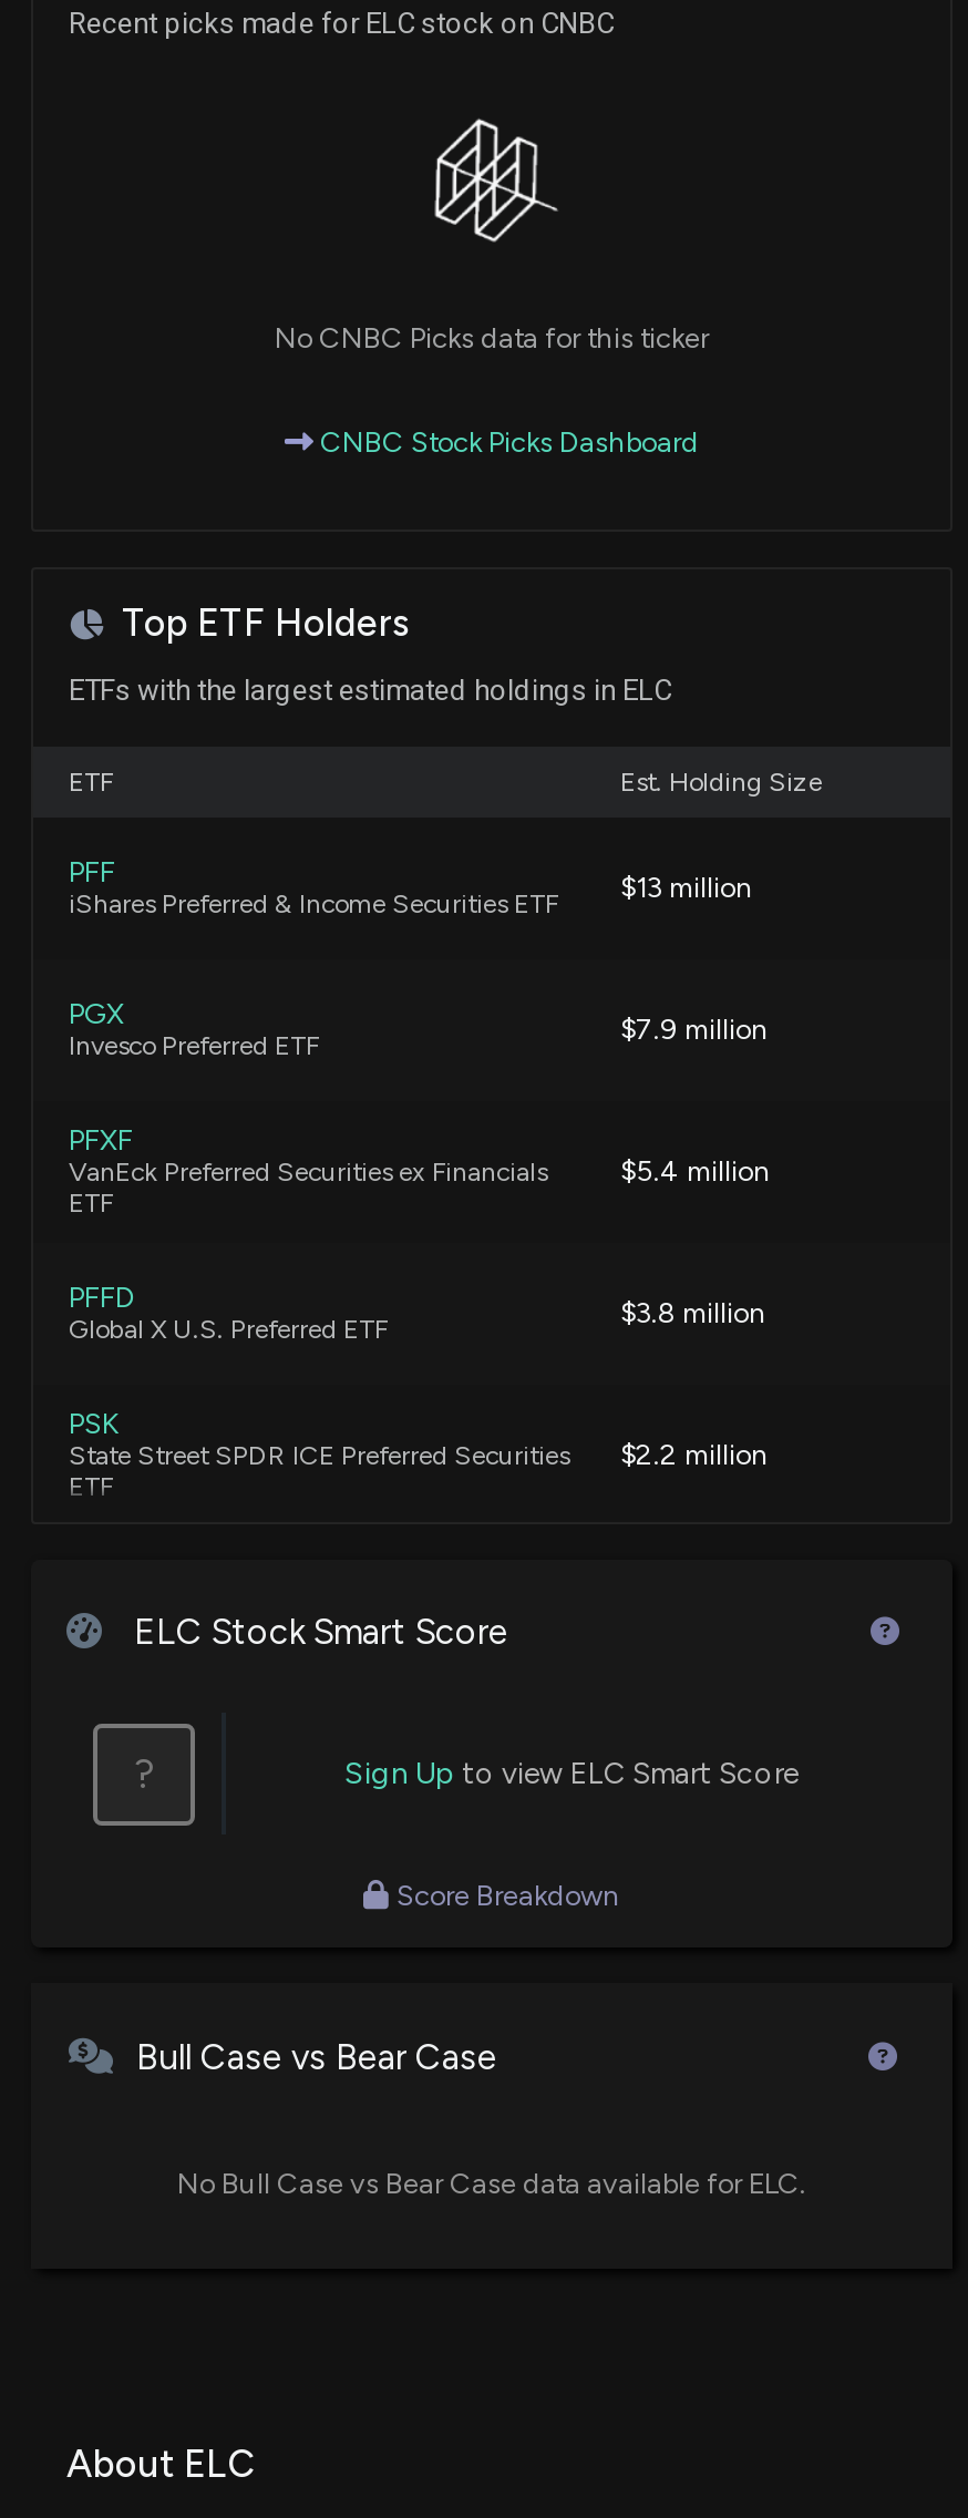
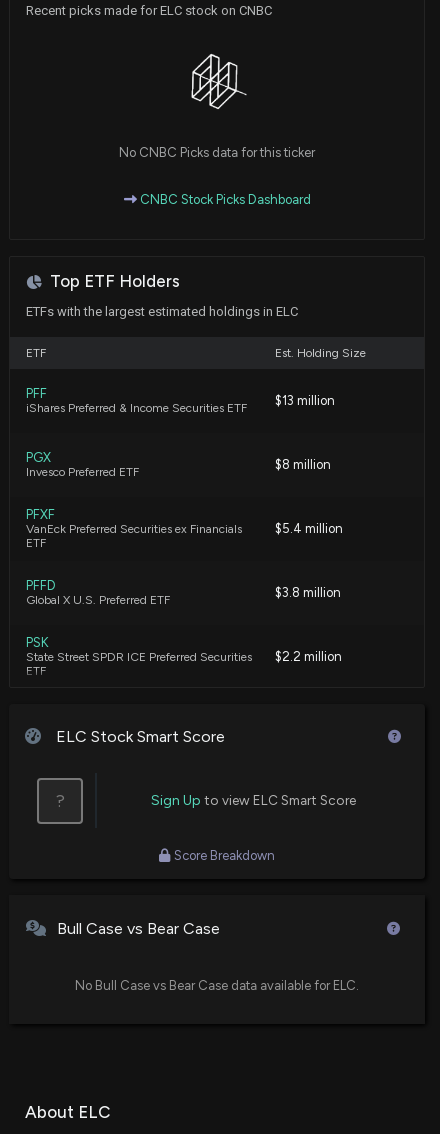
- $7.9 million
+ $8 million
